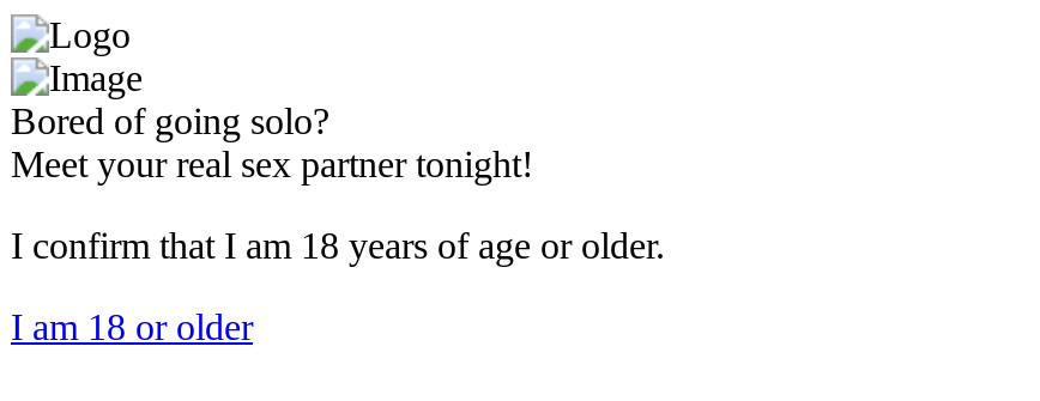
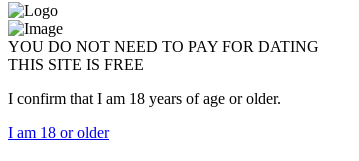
- Bored of going solo?
- Meet your real sex partner tonight!
+ YOU DO NOT NEED TO PAY FOR DATING
+ THIS SITE IS FREE
